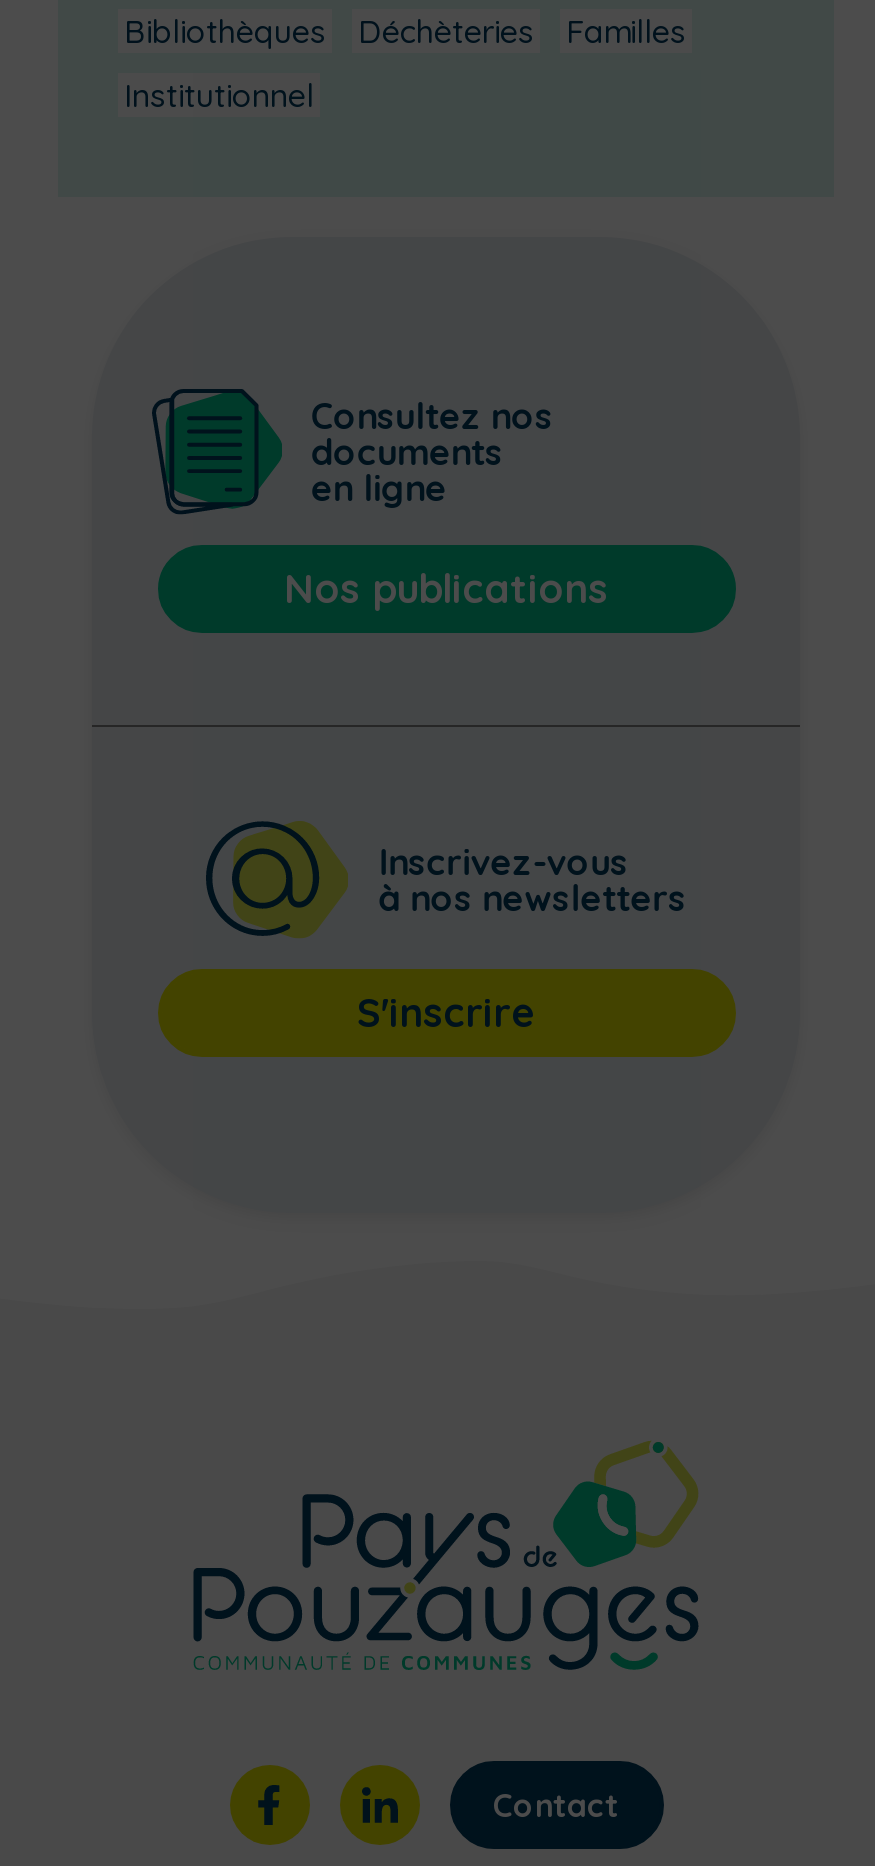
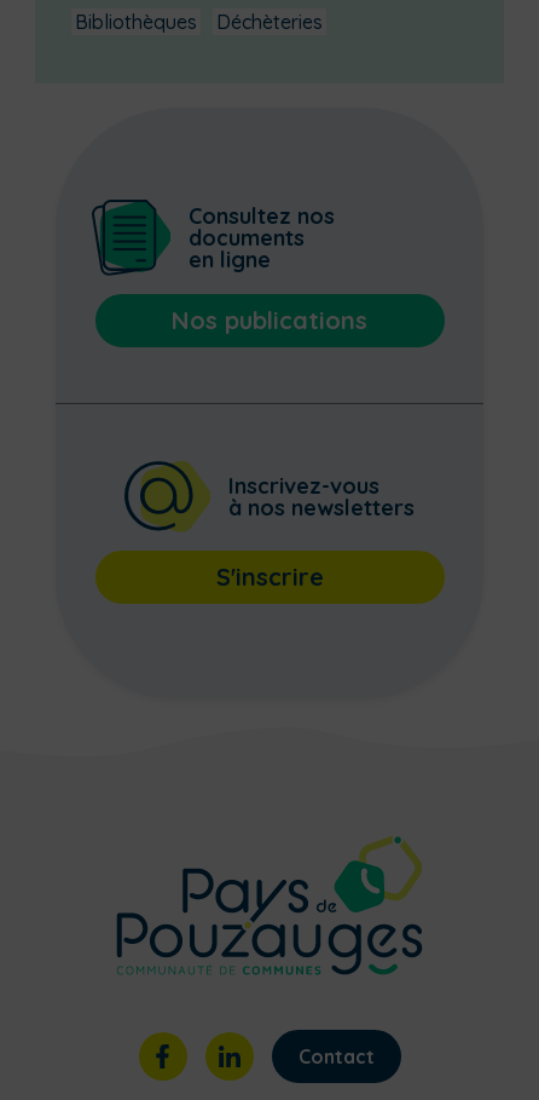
- Familles
- Institutionnel
